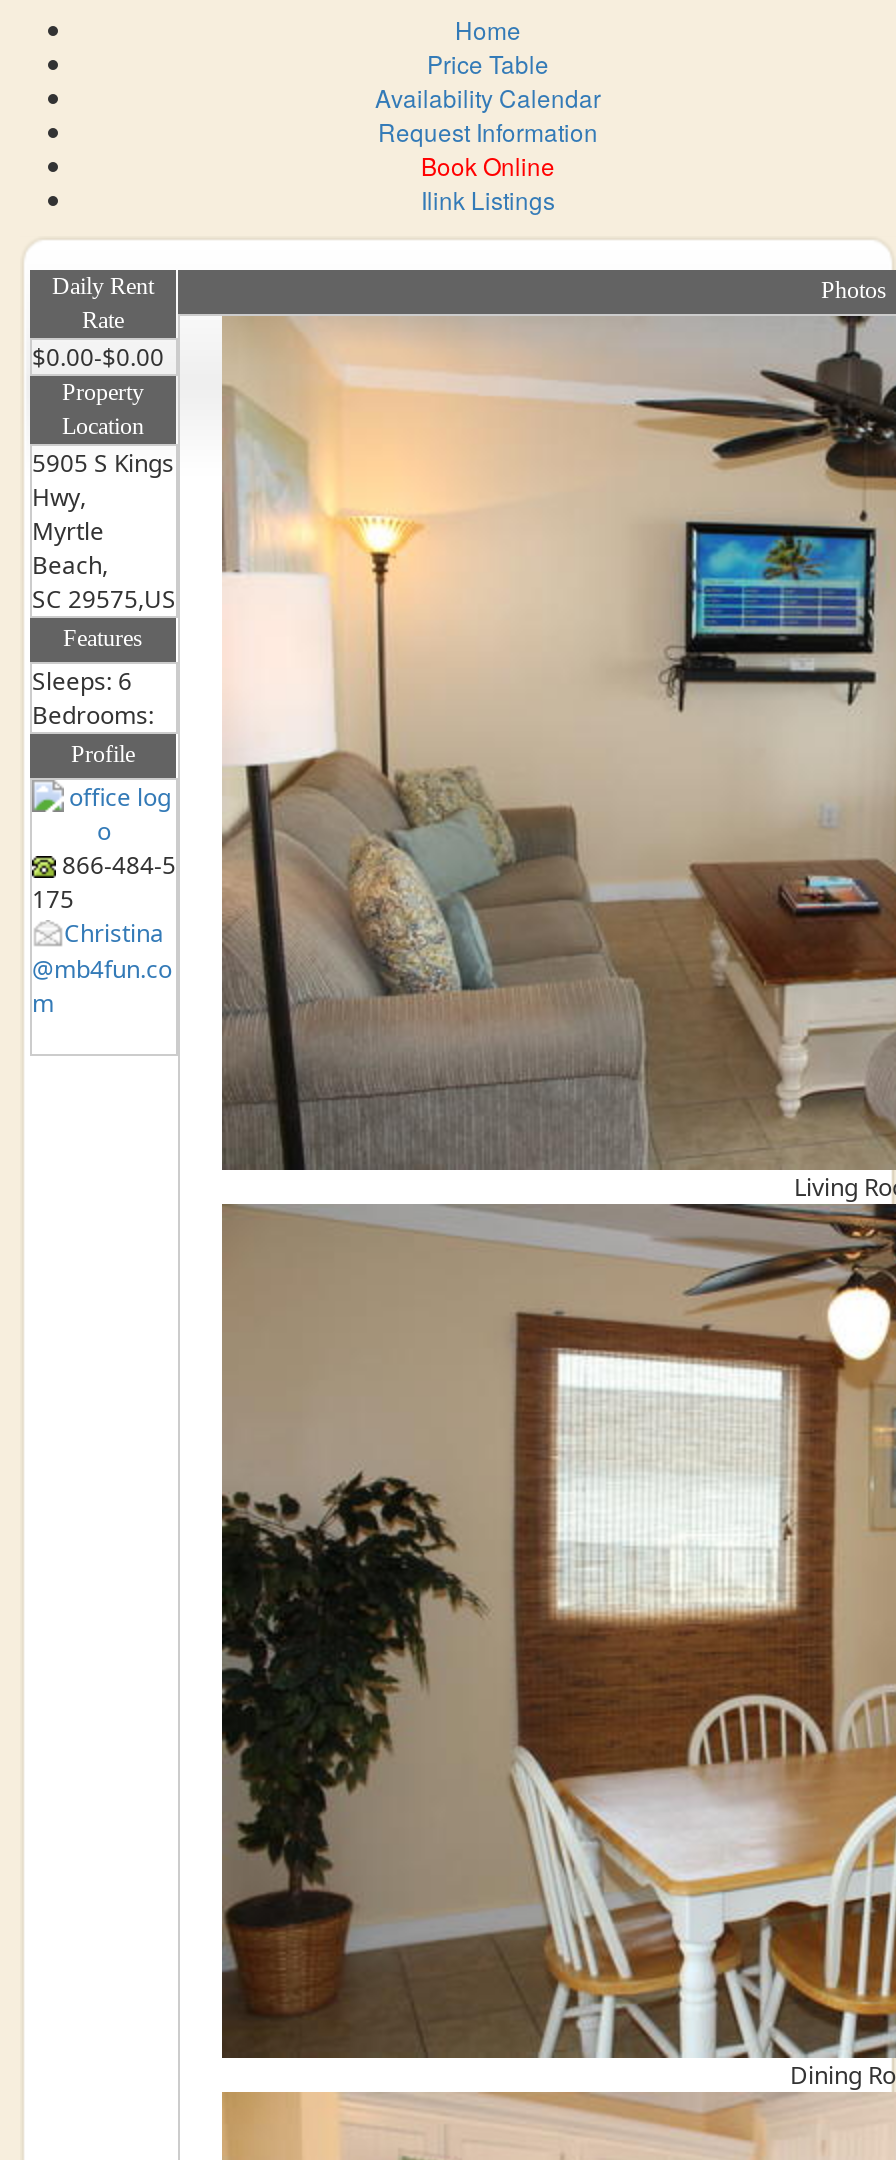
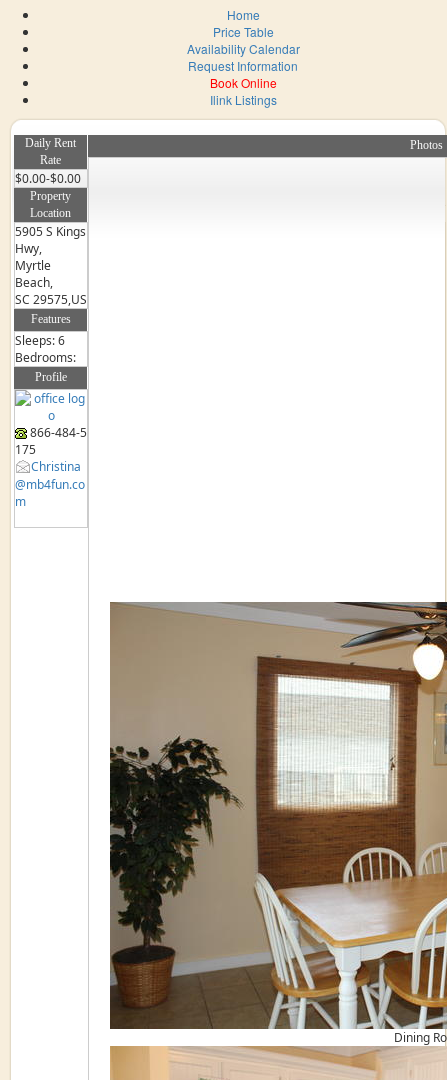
- [image]
